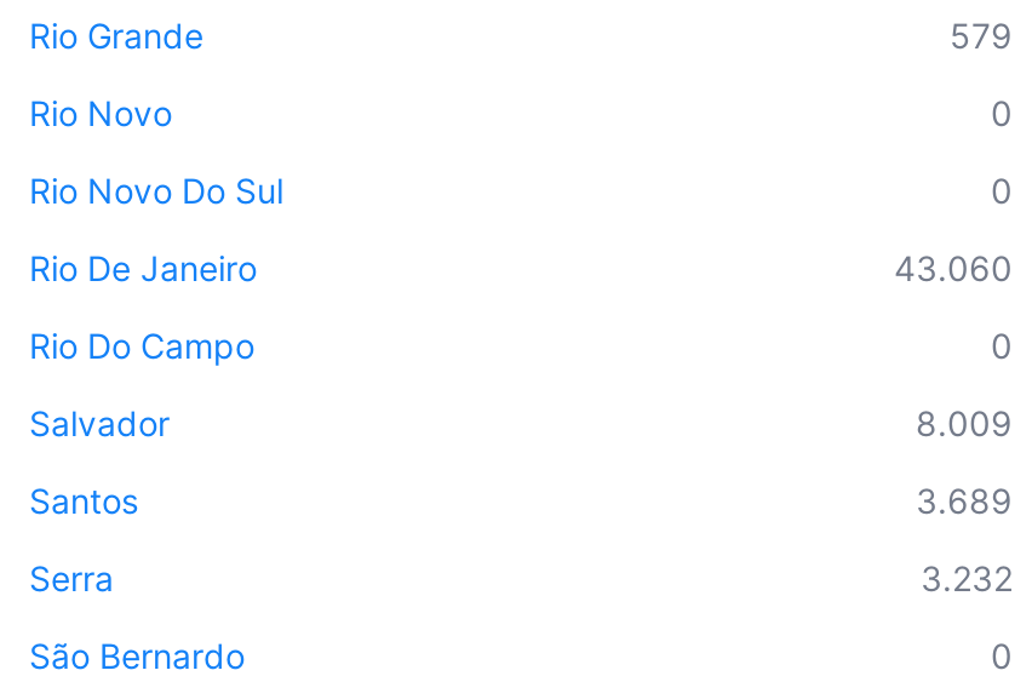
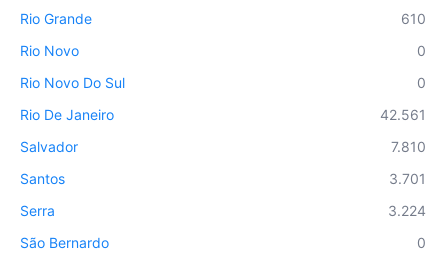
- 579
+ 610

- 43.060
- Rio Do Campo
- 0
+ 42.561

- 8.009
+ 7.810

- 3.689
+ 3.701

- 3.232
+ 3.224
